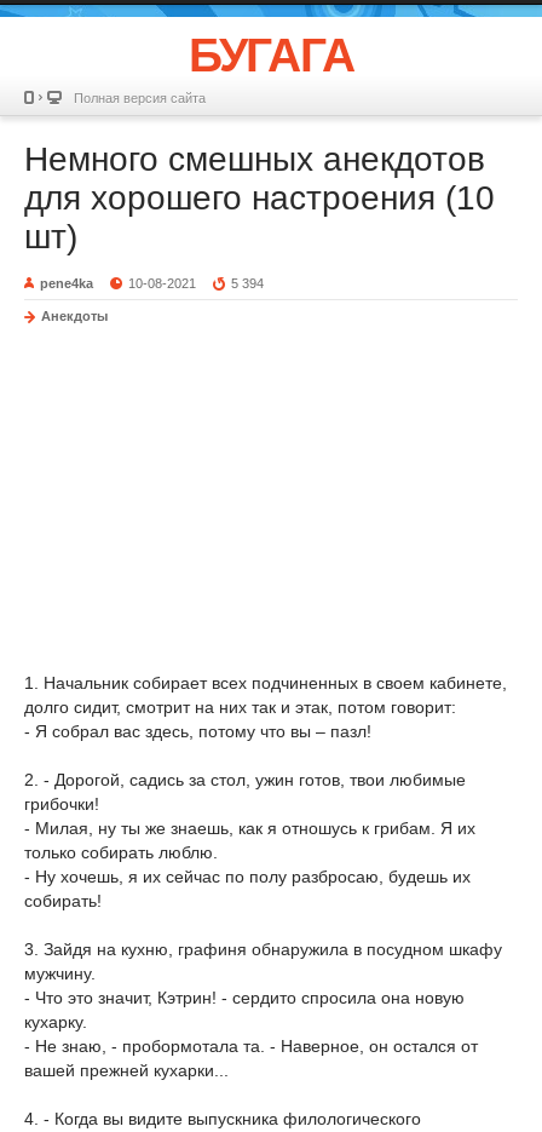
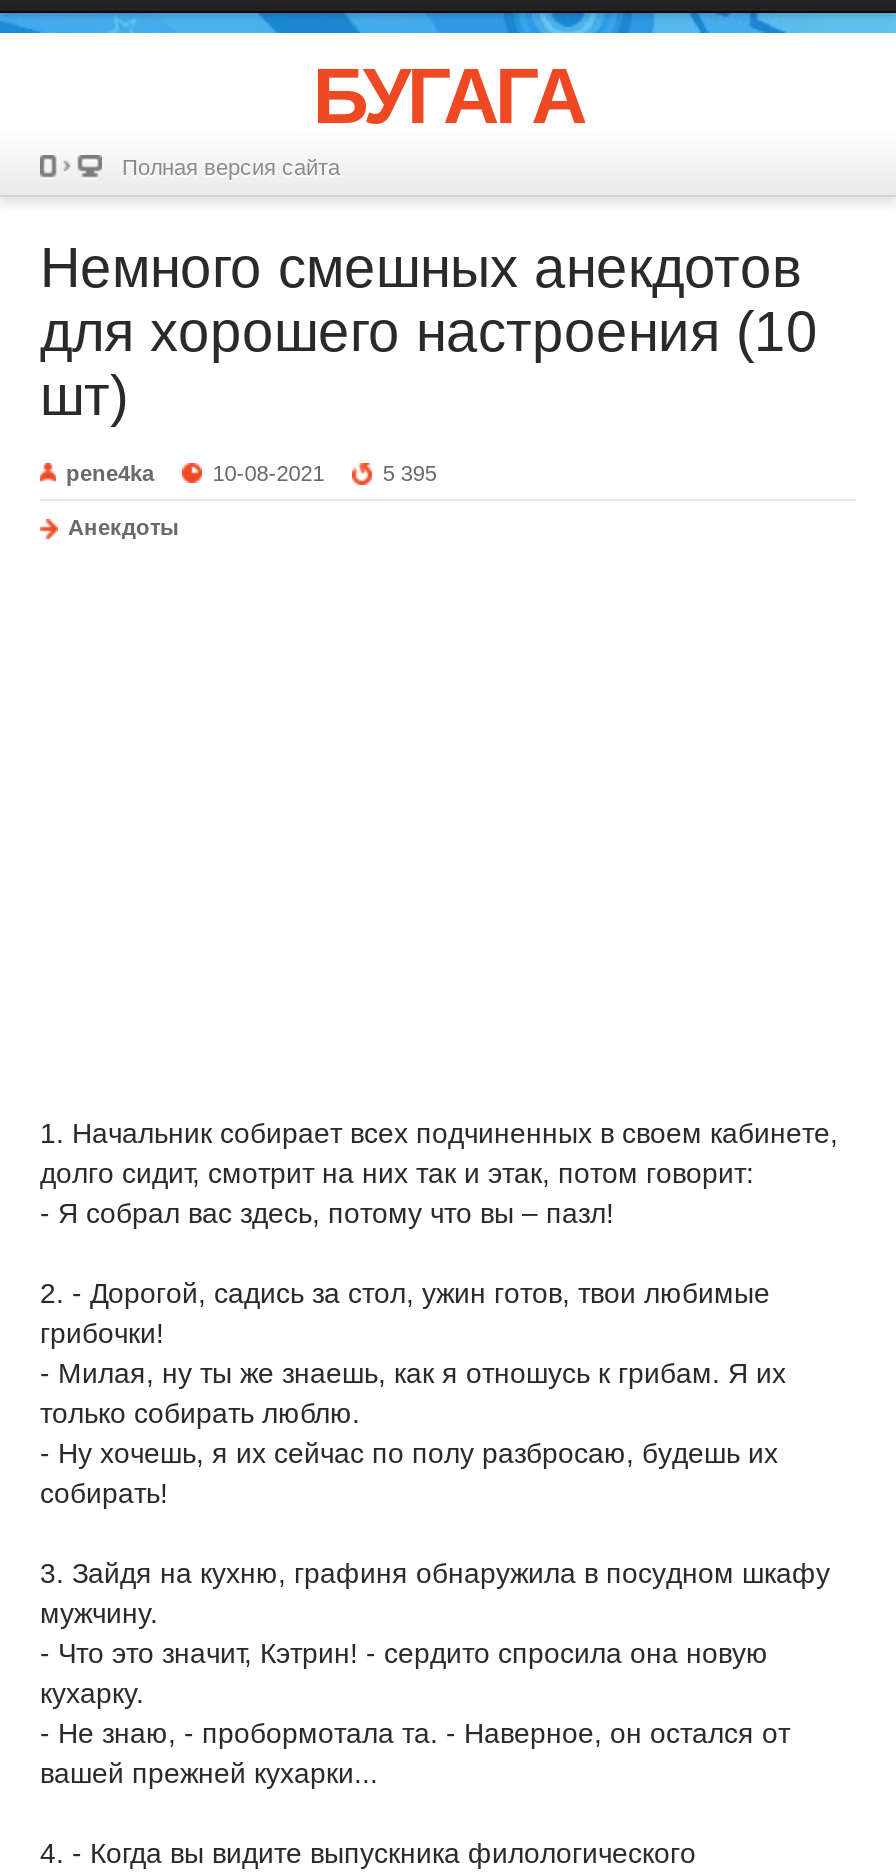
- 5 394
+ 5 395
